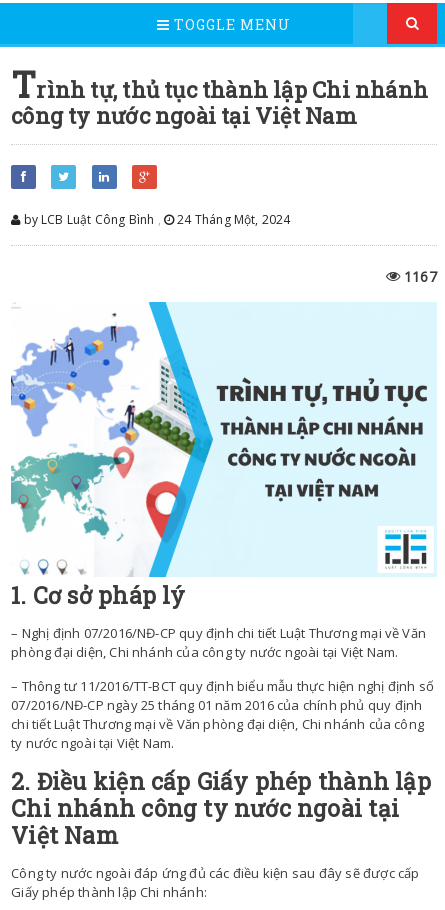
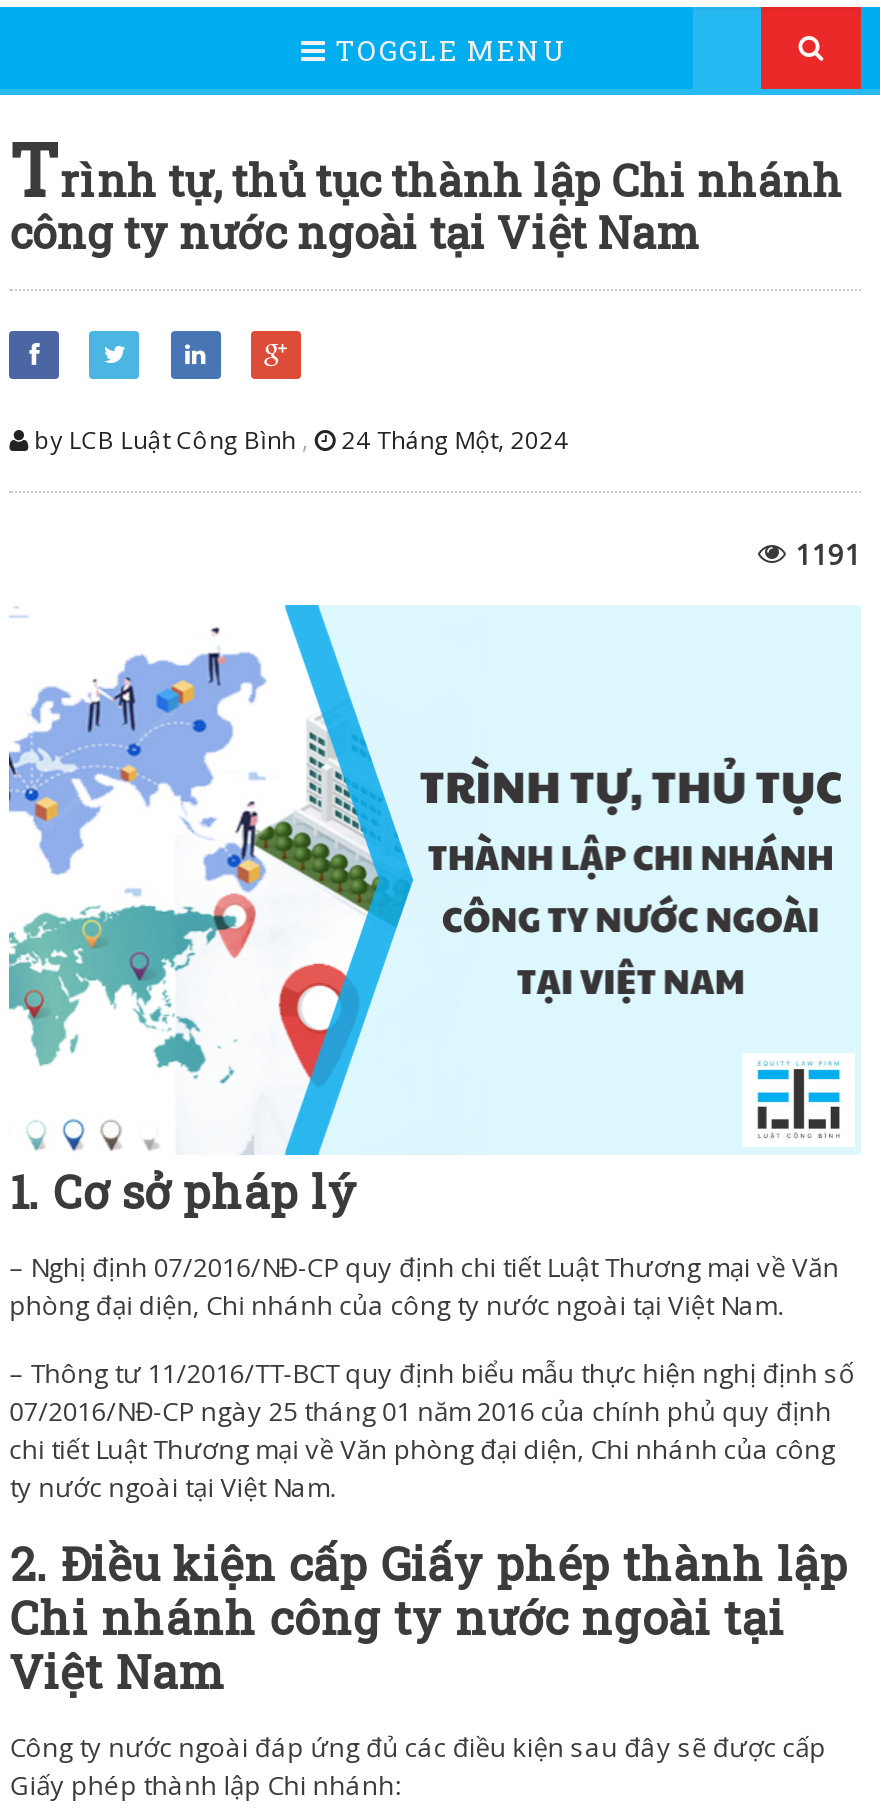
- 1167
+ 1191
